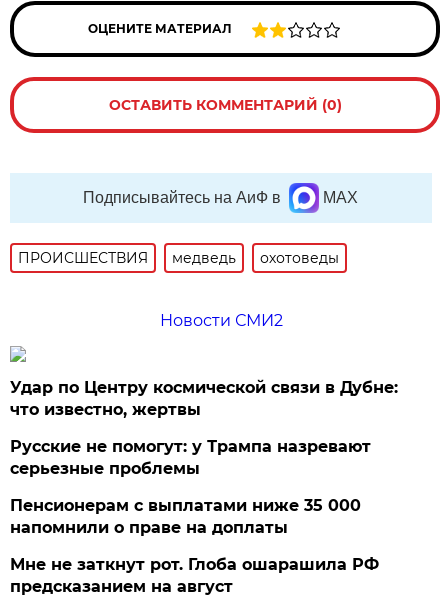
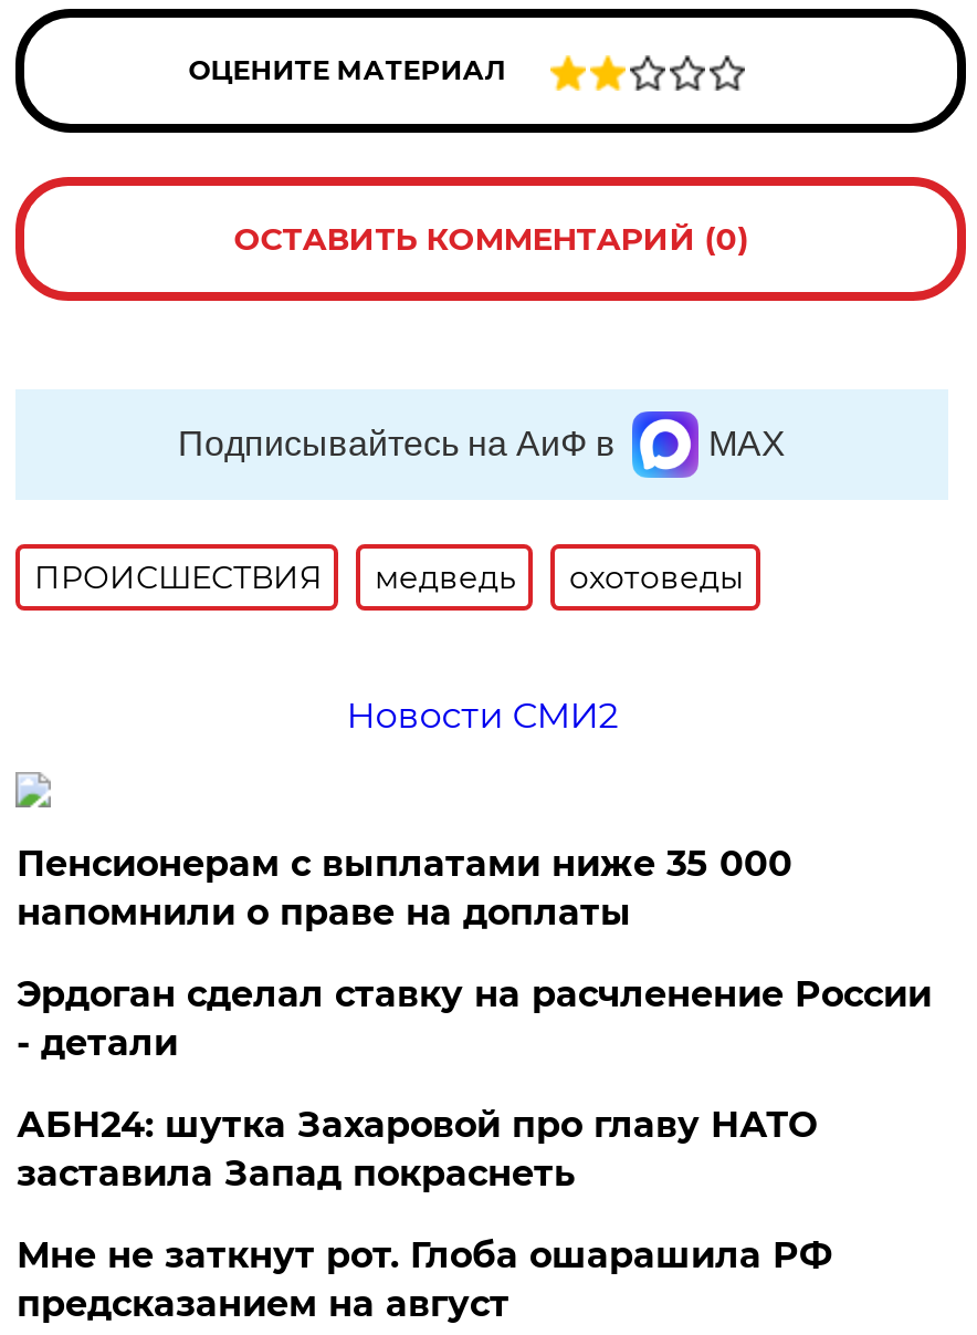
- Удар по Центру космической связи в Дубне:
- что известно, жертвы
- Русские не помогут: у Трампа назревают
- серьезные проблемы

moved up: Пенсионерам с выплатами ниже 35 000 | напомнили о праве на доплаты

+ Эрдоган сделал ставку на расчленение России
+ - детали
+ АБН24: шутка Захаровой про главу НАТО
+ заставила Запад покраснеть
